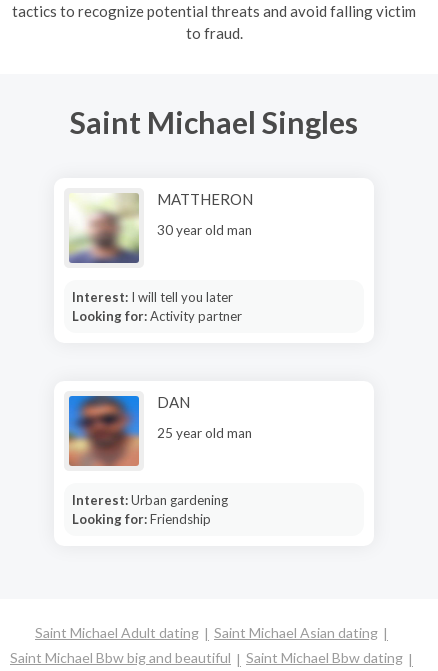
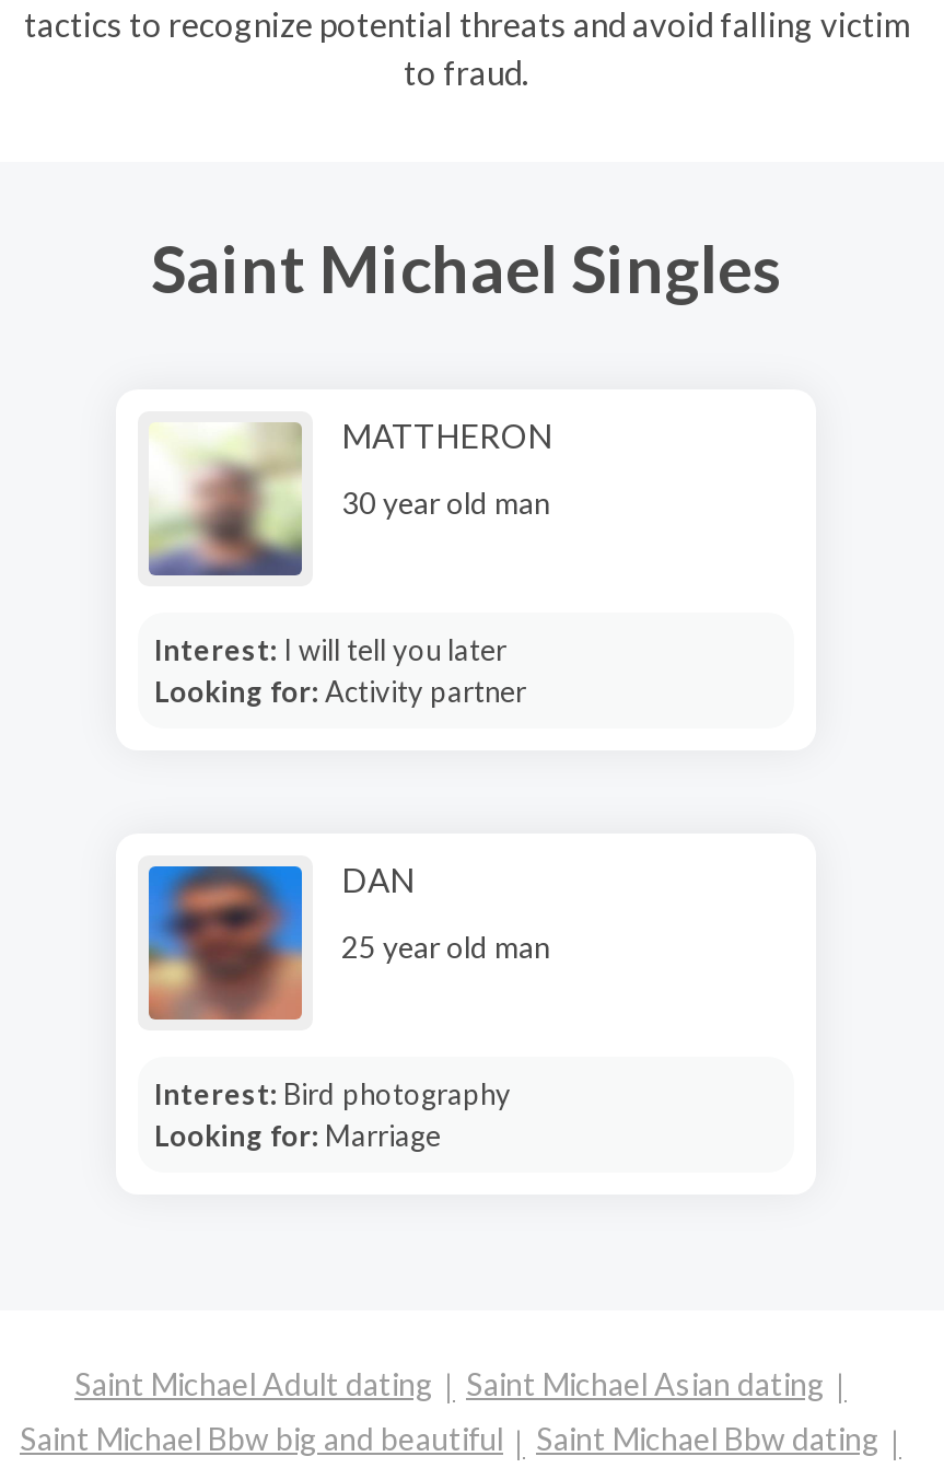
- Interest: Urban gardening
+ Interest: Bird photography

- Looking for: Friendship
+ Looking for: Marriage
